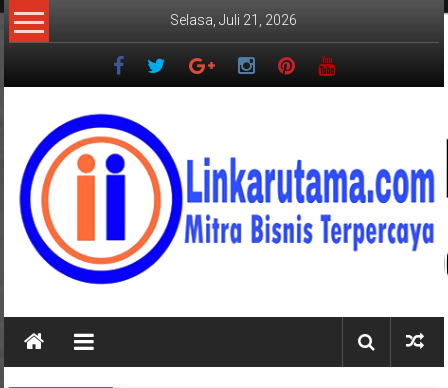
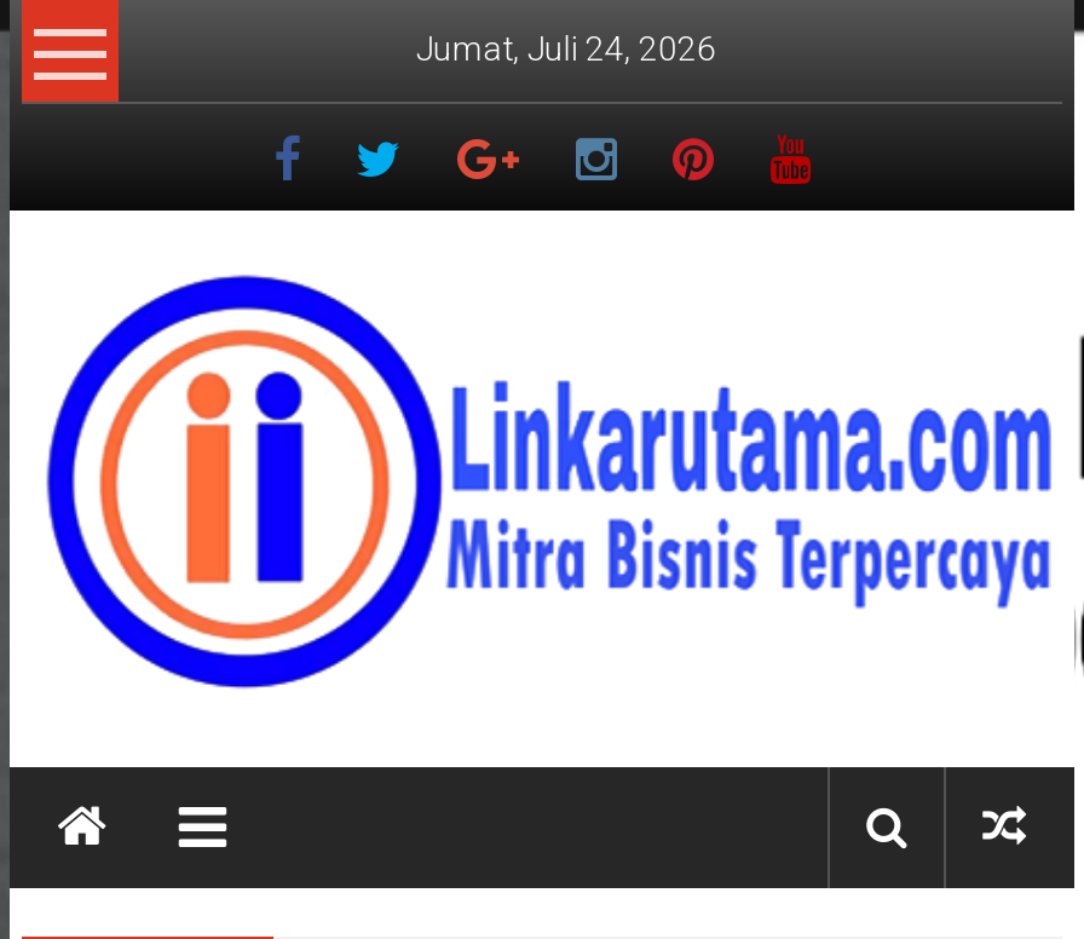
- Selasa, Juli 21, 2026
+ Jumat, Juli 24, 2026
